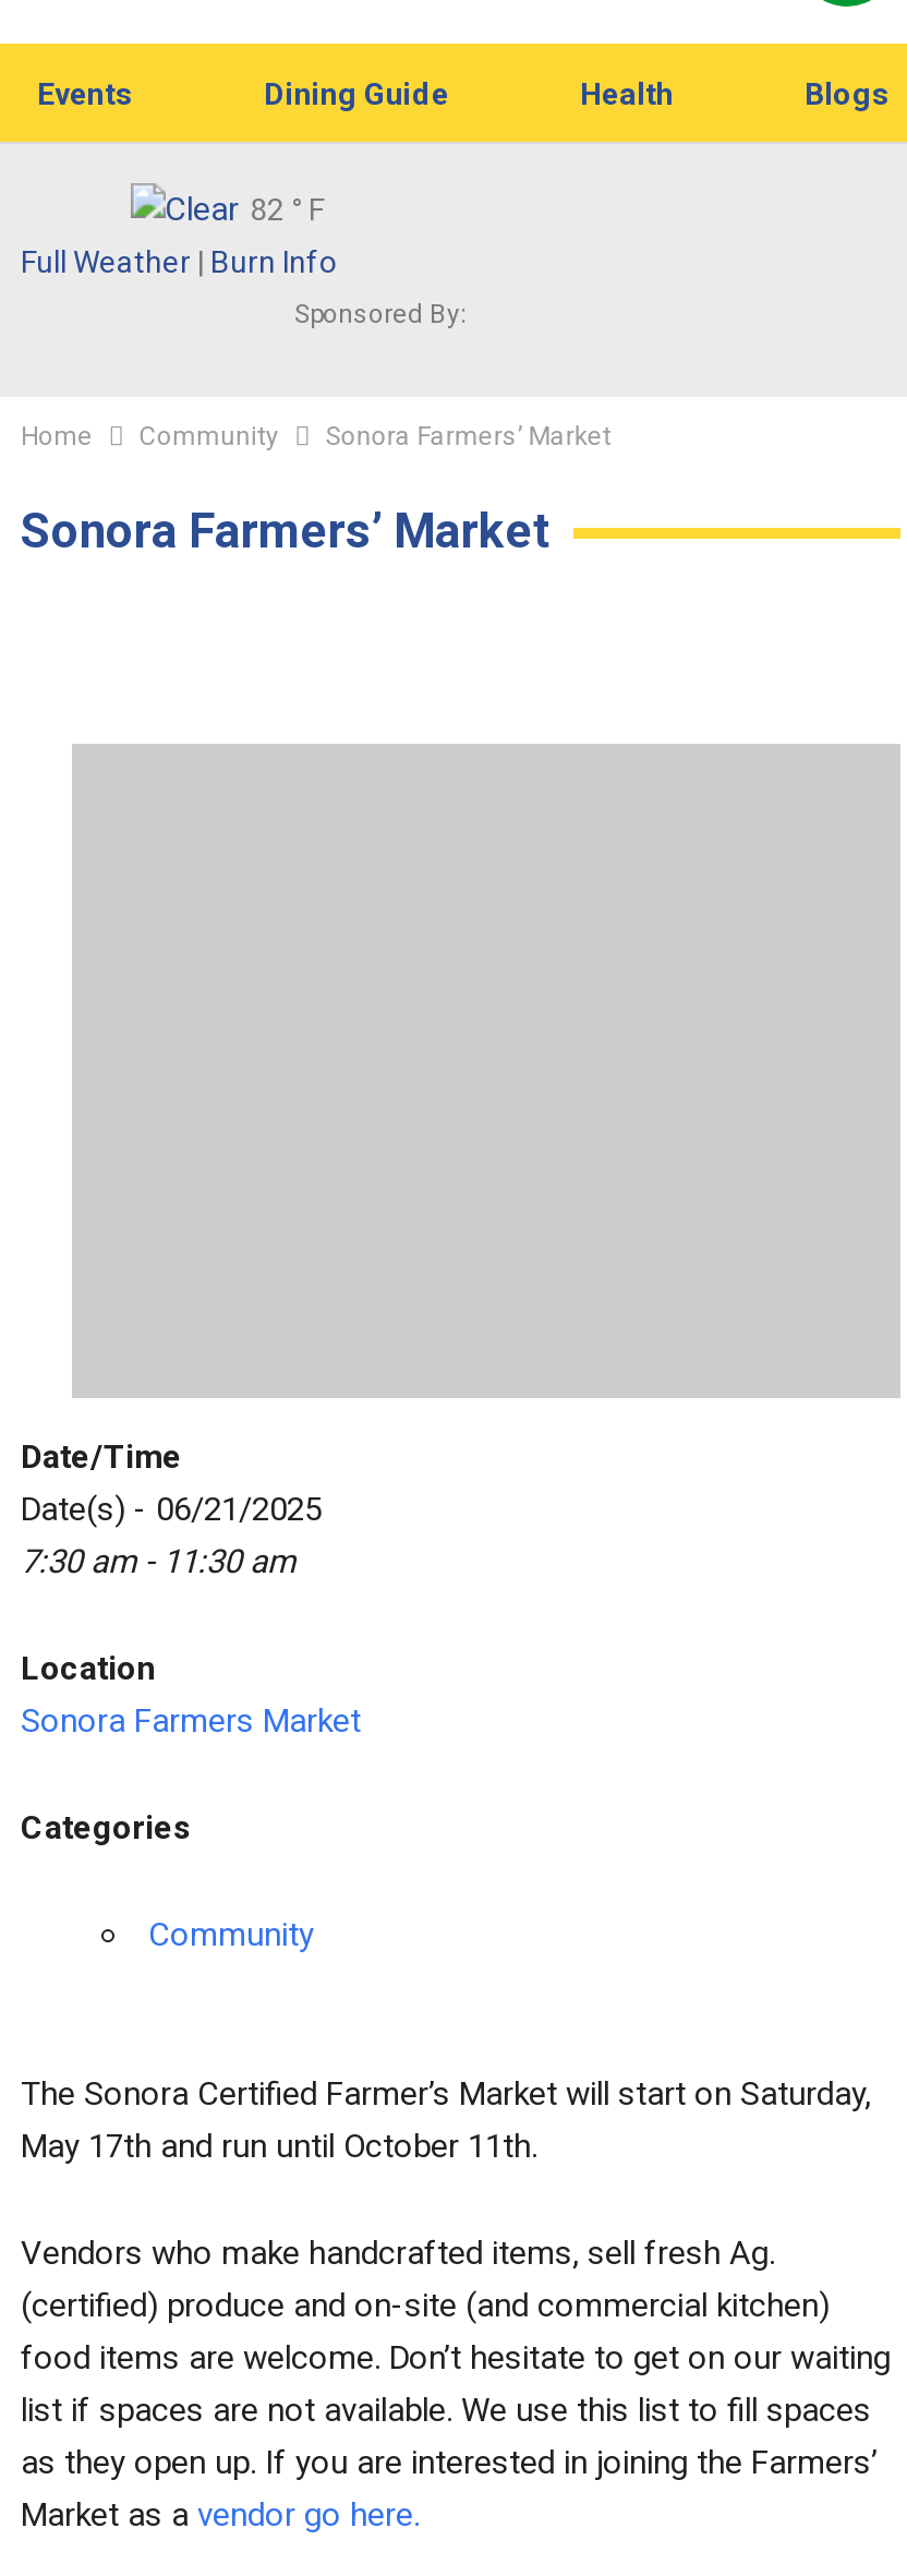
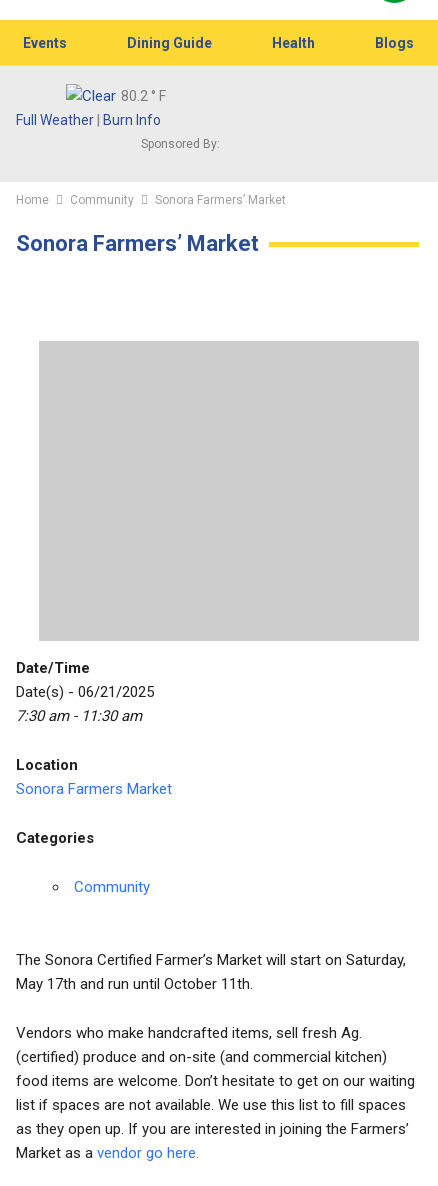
- 82 ° F
+ 80.2 ° F
